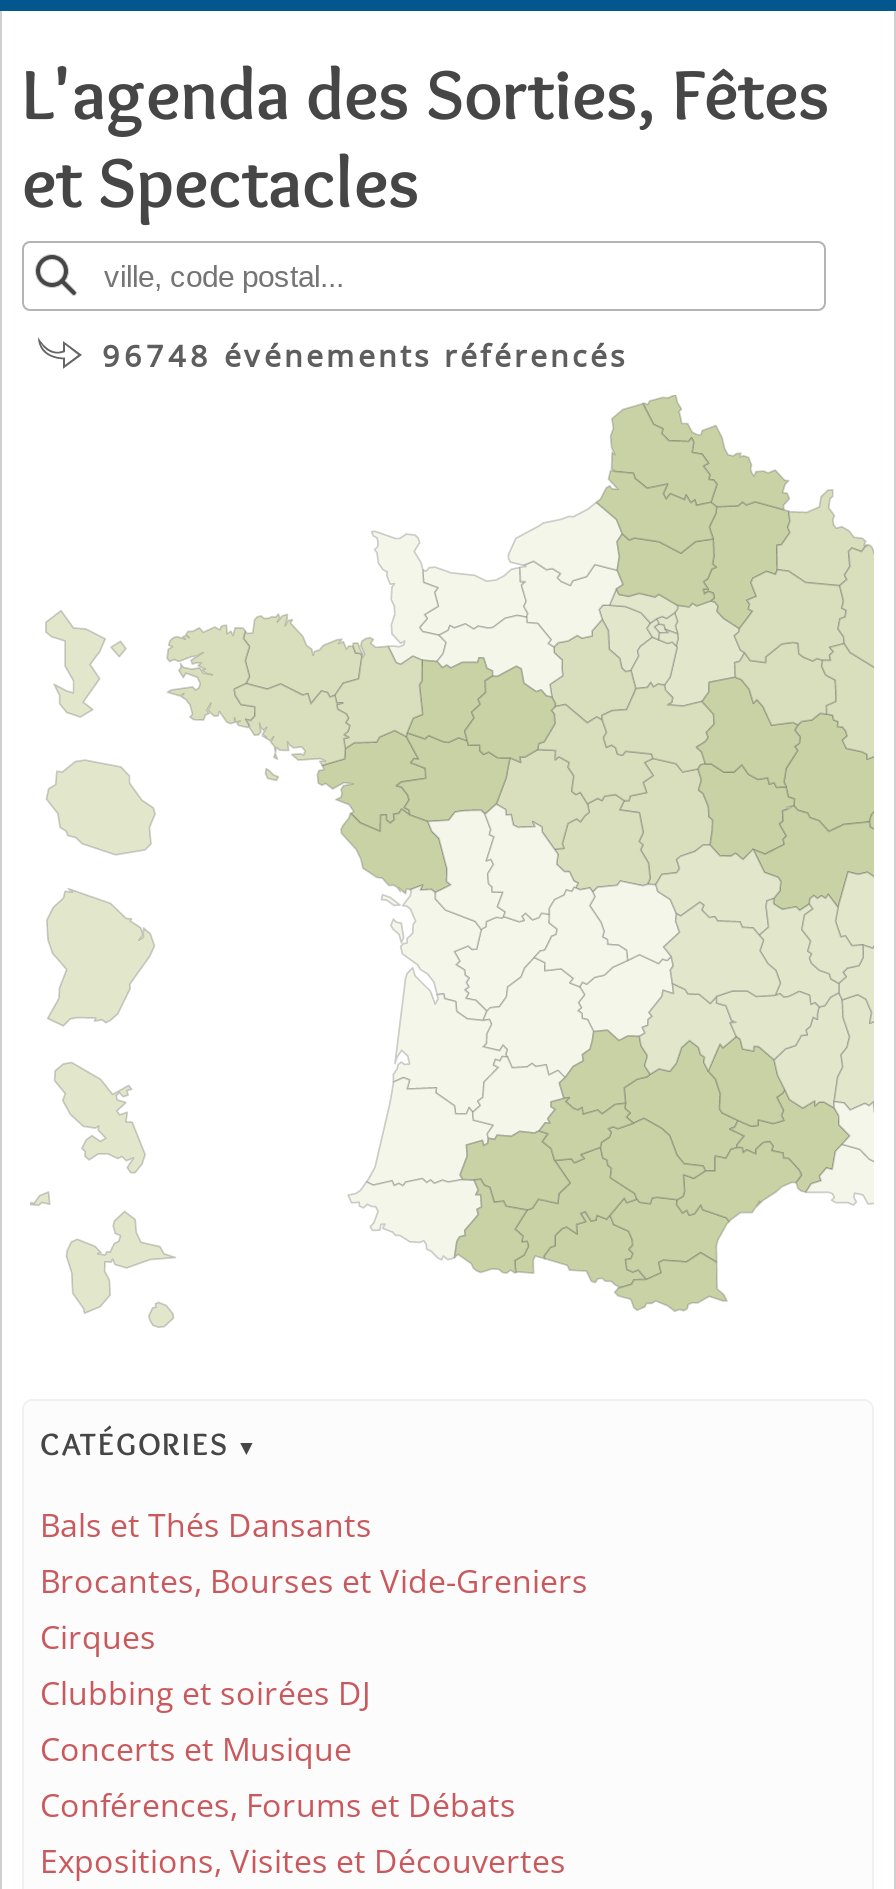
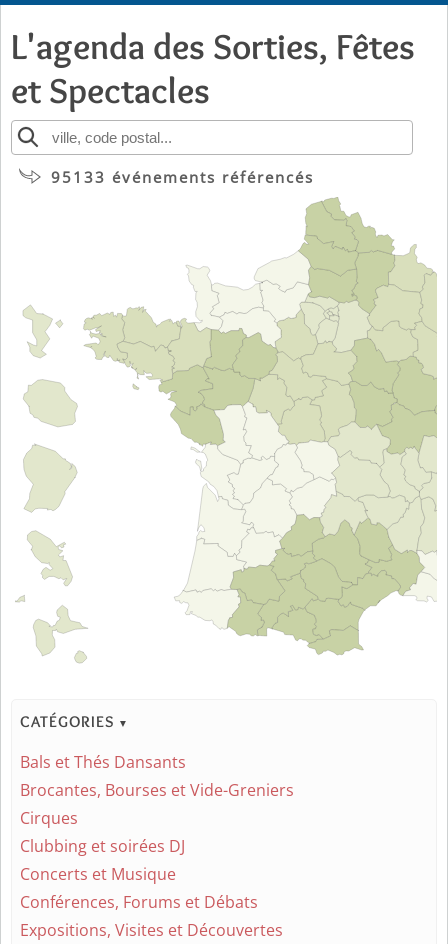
- 96748 événements référencés
+ 95133 événements référencés
